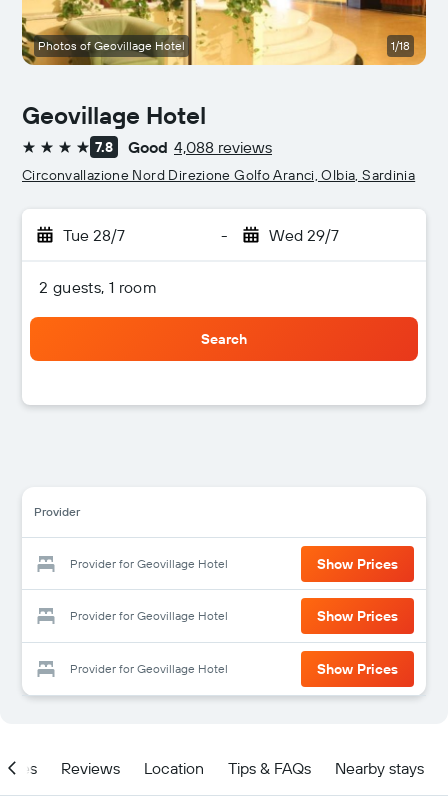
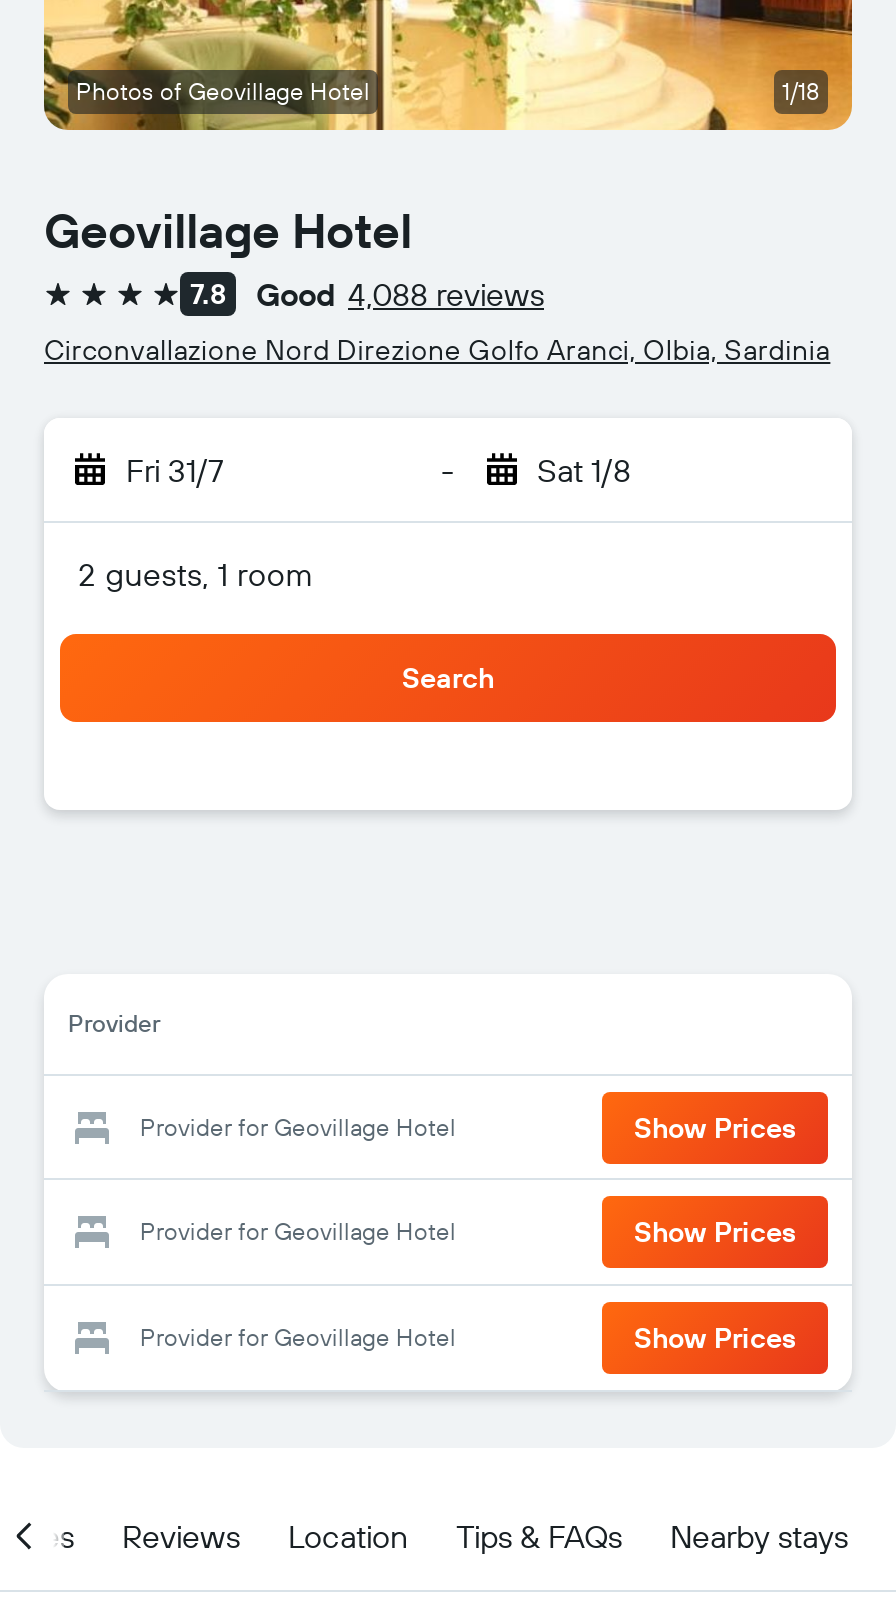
- Tue 28/7
+ Fri 31/7

- Wed 29/7
+ Sat 1/8
